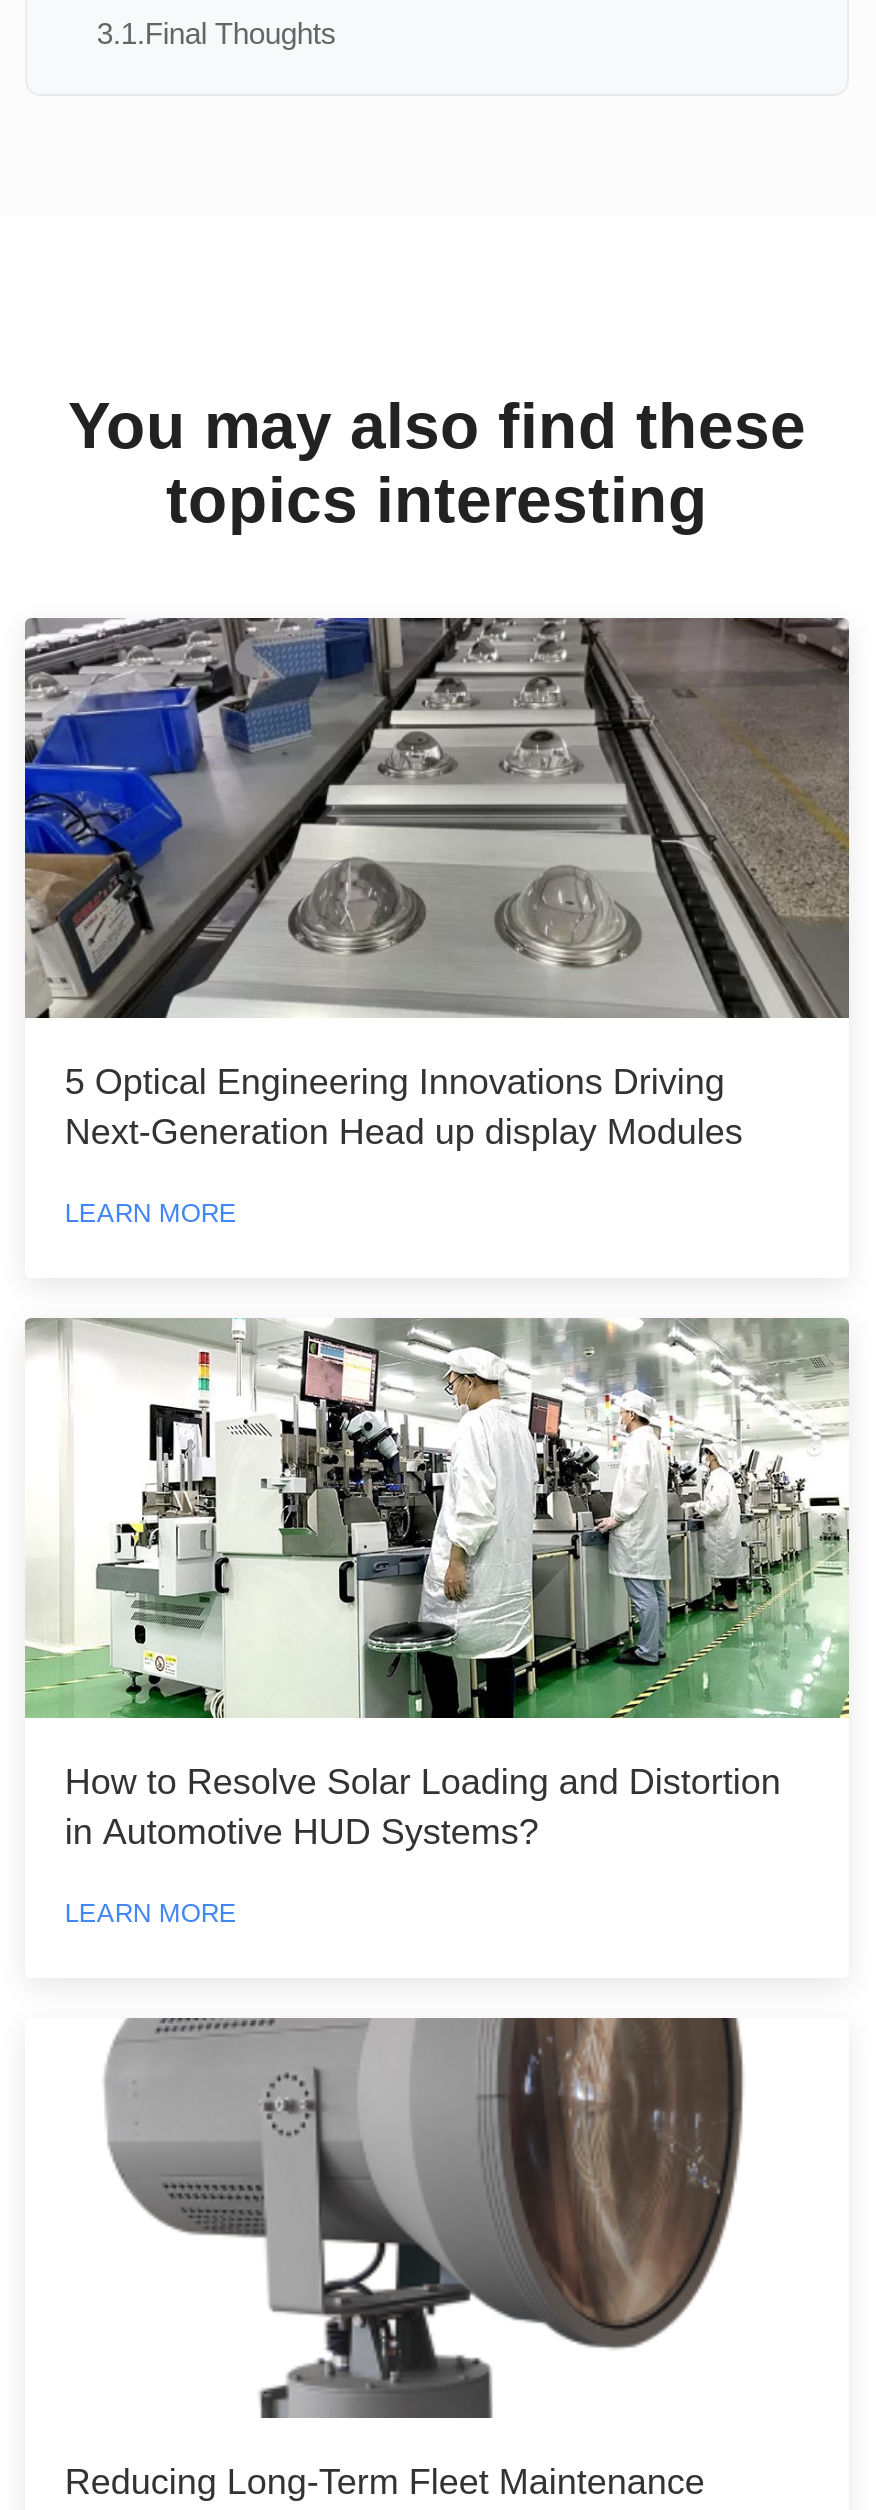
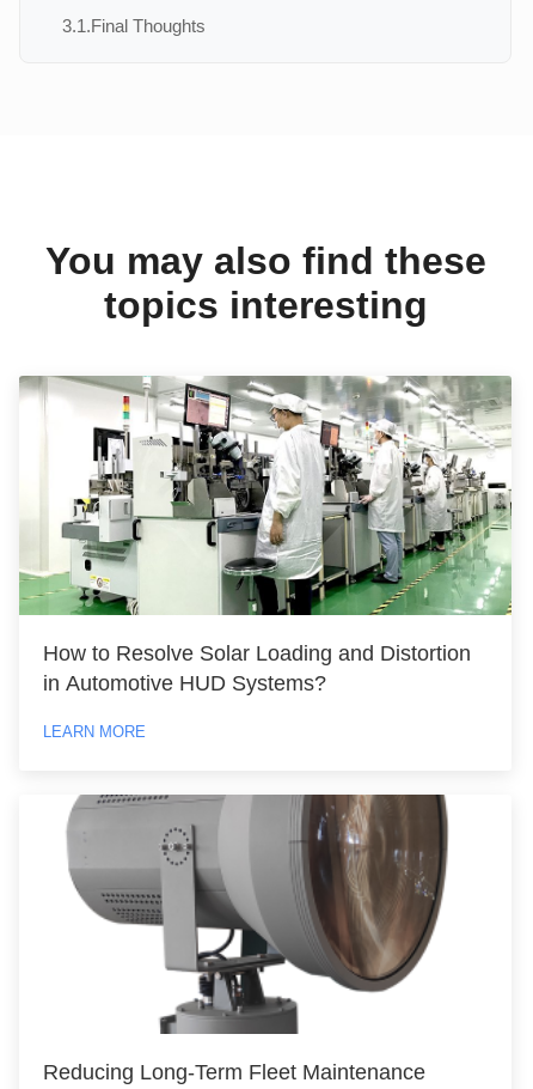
- [image]
- 5 Optical Engineering Innovations Driving
- Next-Generation Head up display Modules
- LEARN MORE
